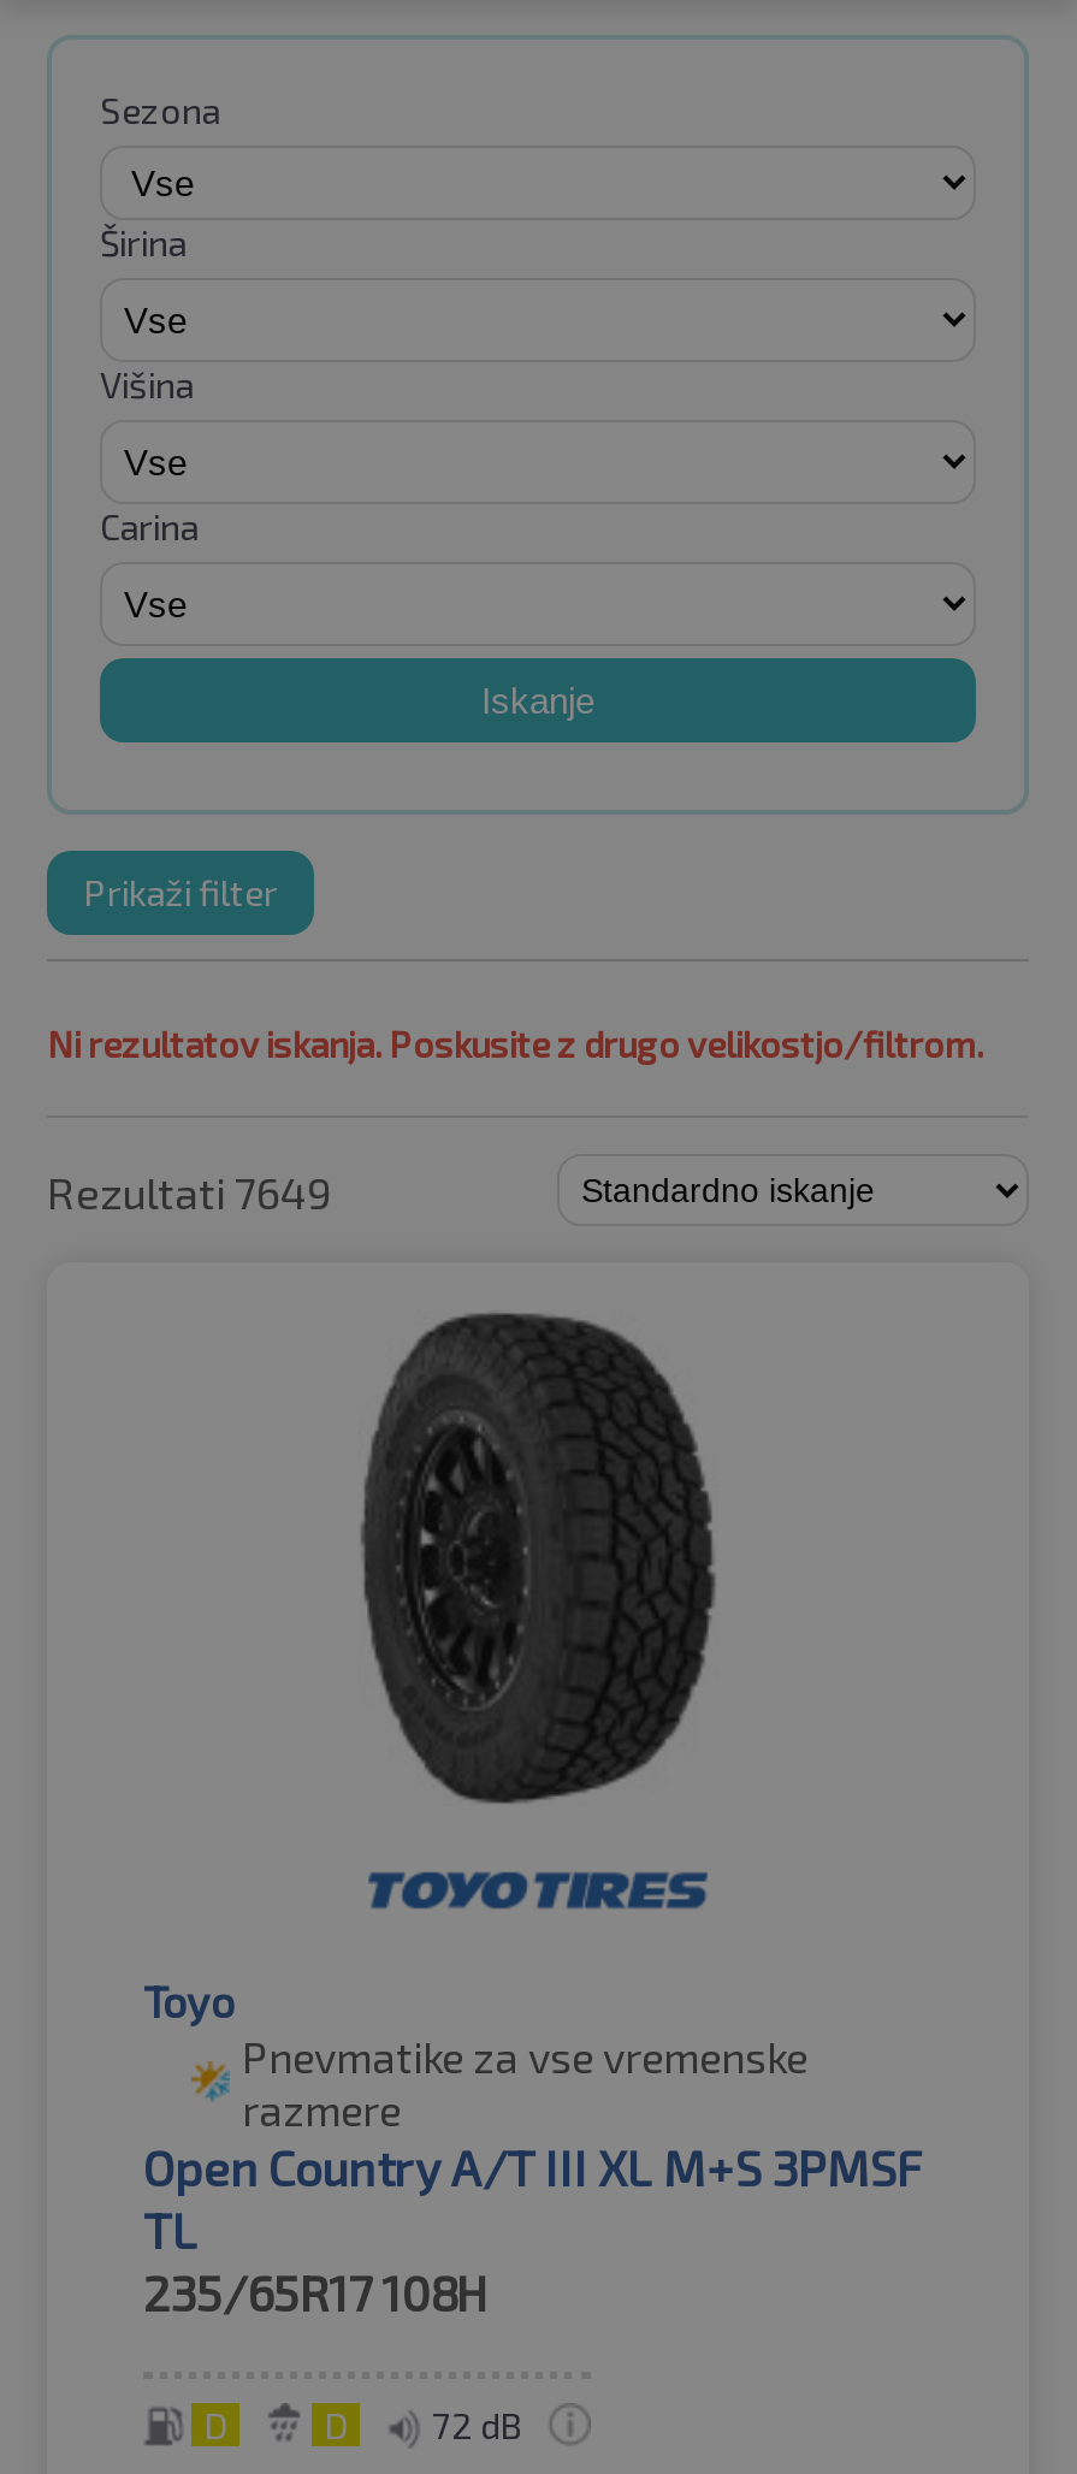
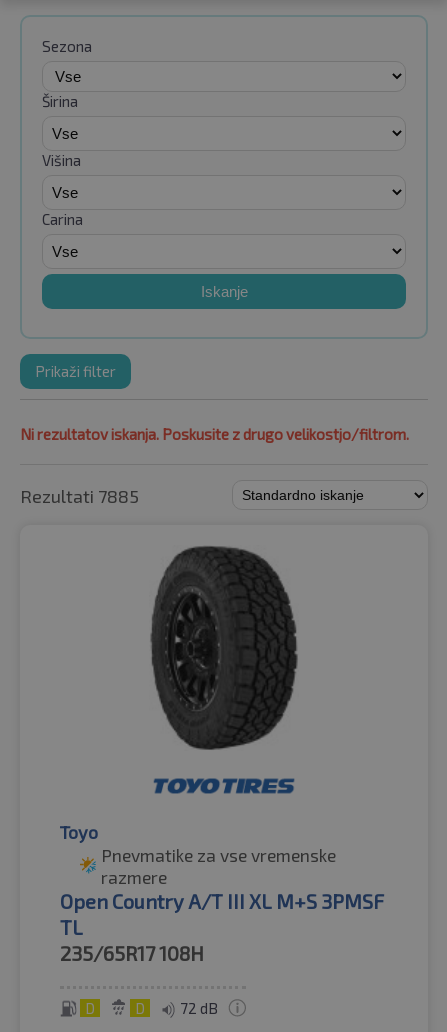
- Rezultati 7649
+ Rezultati 7885
